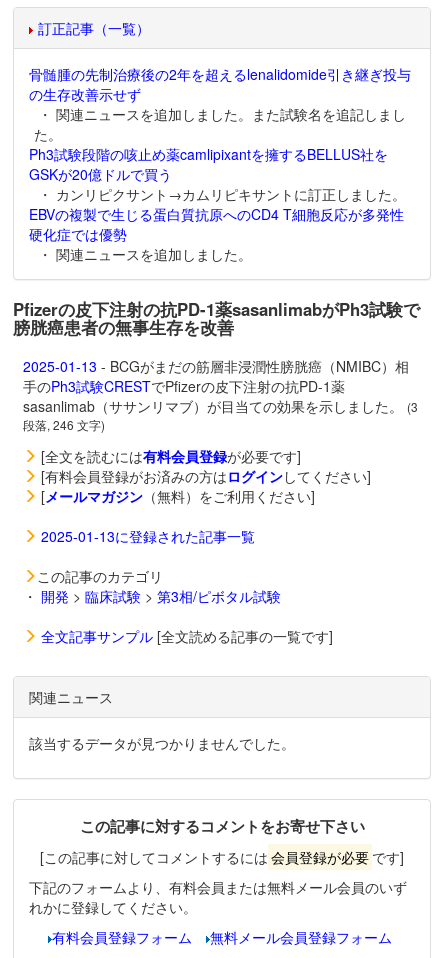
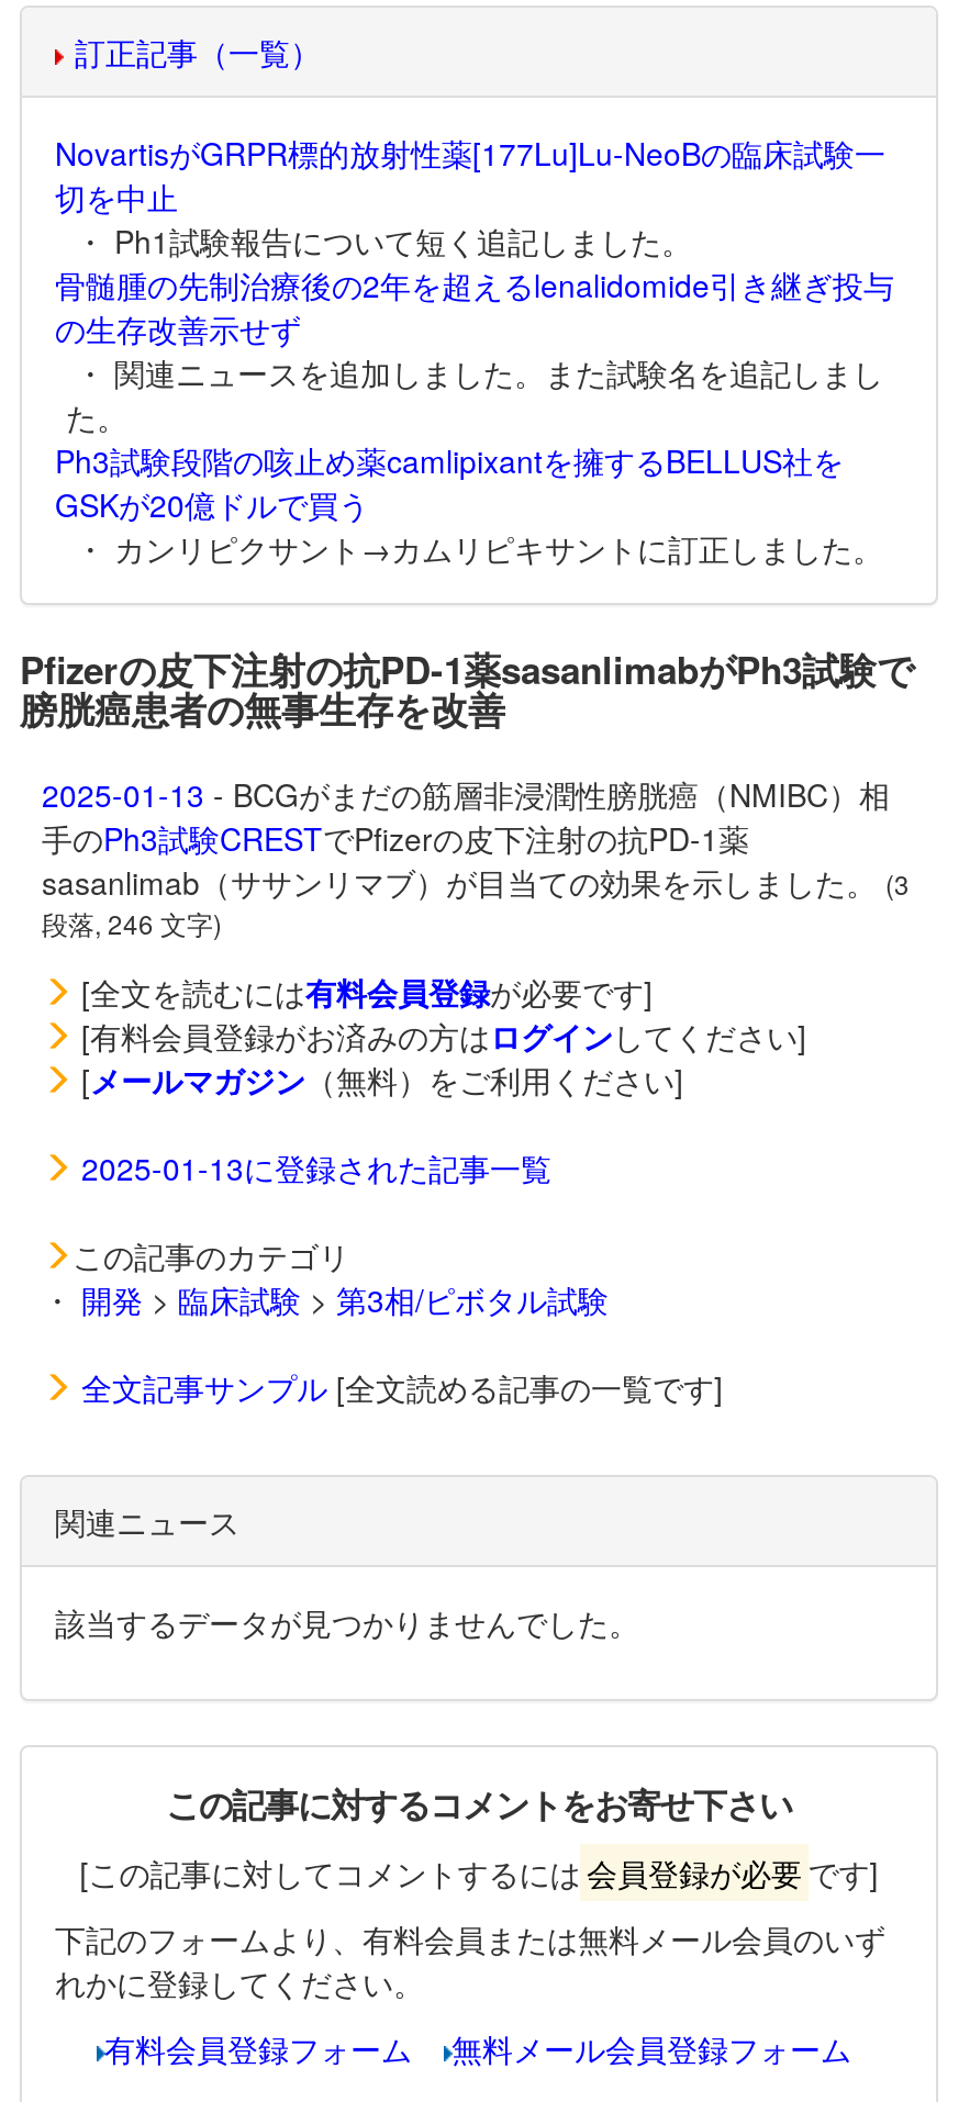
+ NovartisがGRPR標的放射性薬[177Lu]Lu-NeoBの臨床試験一
+ 切を中止
+ ・ Ph1試験報告について短く追記しました。

moved down: 骨髄腫の先制治療後の2年を超えるlenalidomide引き継ぎ投与 | の生存改善示せず | ・ 関連ニュースを追加しました。また試験名を追記しまし | た。 | Ph3試験段階の咳止め薬camlipixantを擁するBELLUS社を | GSKが20億ドルで買う

- EBVの複製で生じる蛋白質抗原へのCD4 T細胞反応が多発性
- 硬化症では優勢
- ・ 関連ニュースを追加しました。
